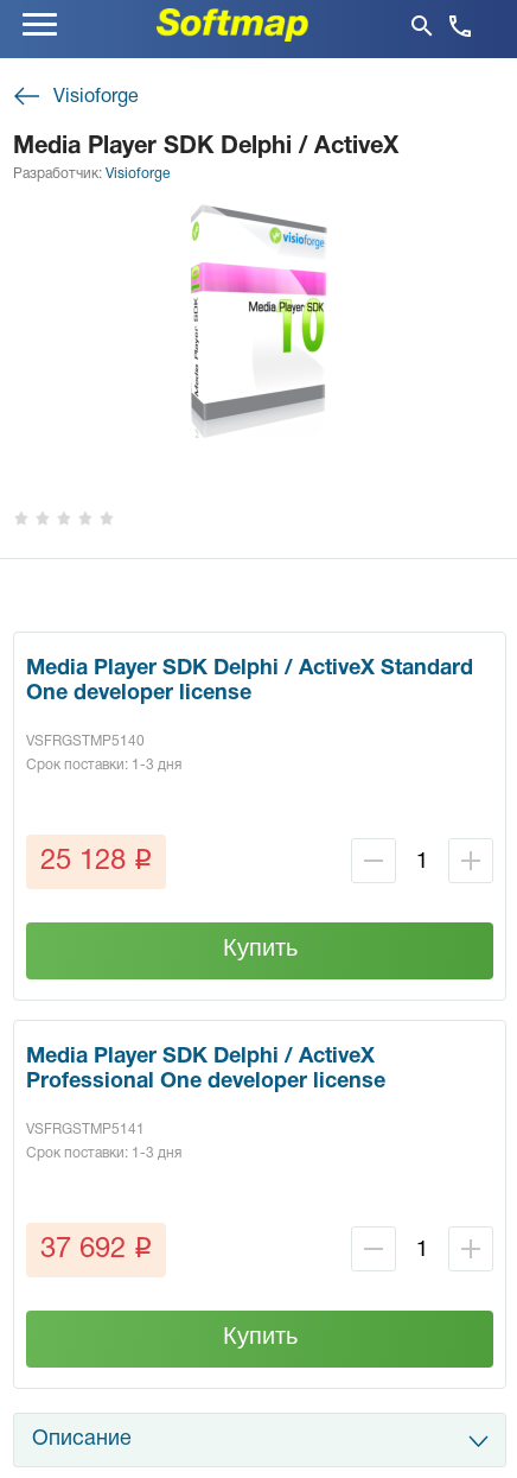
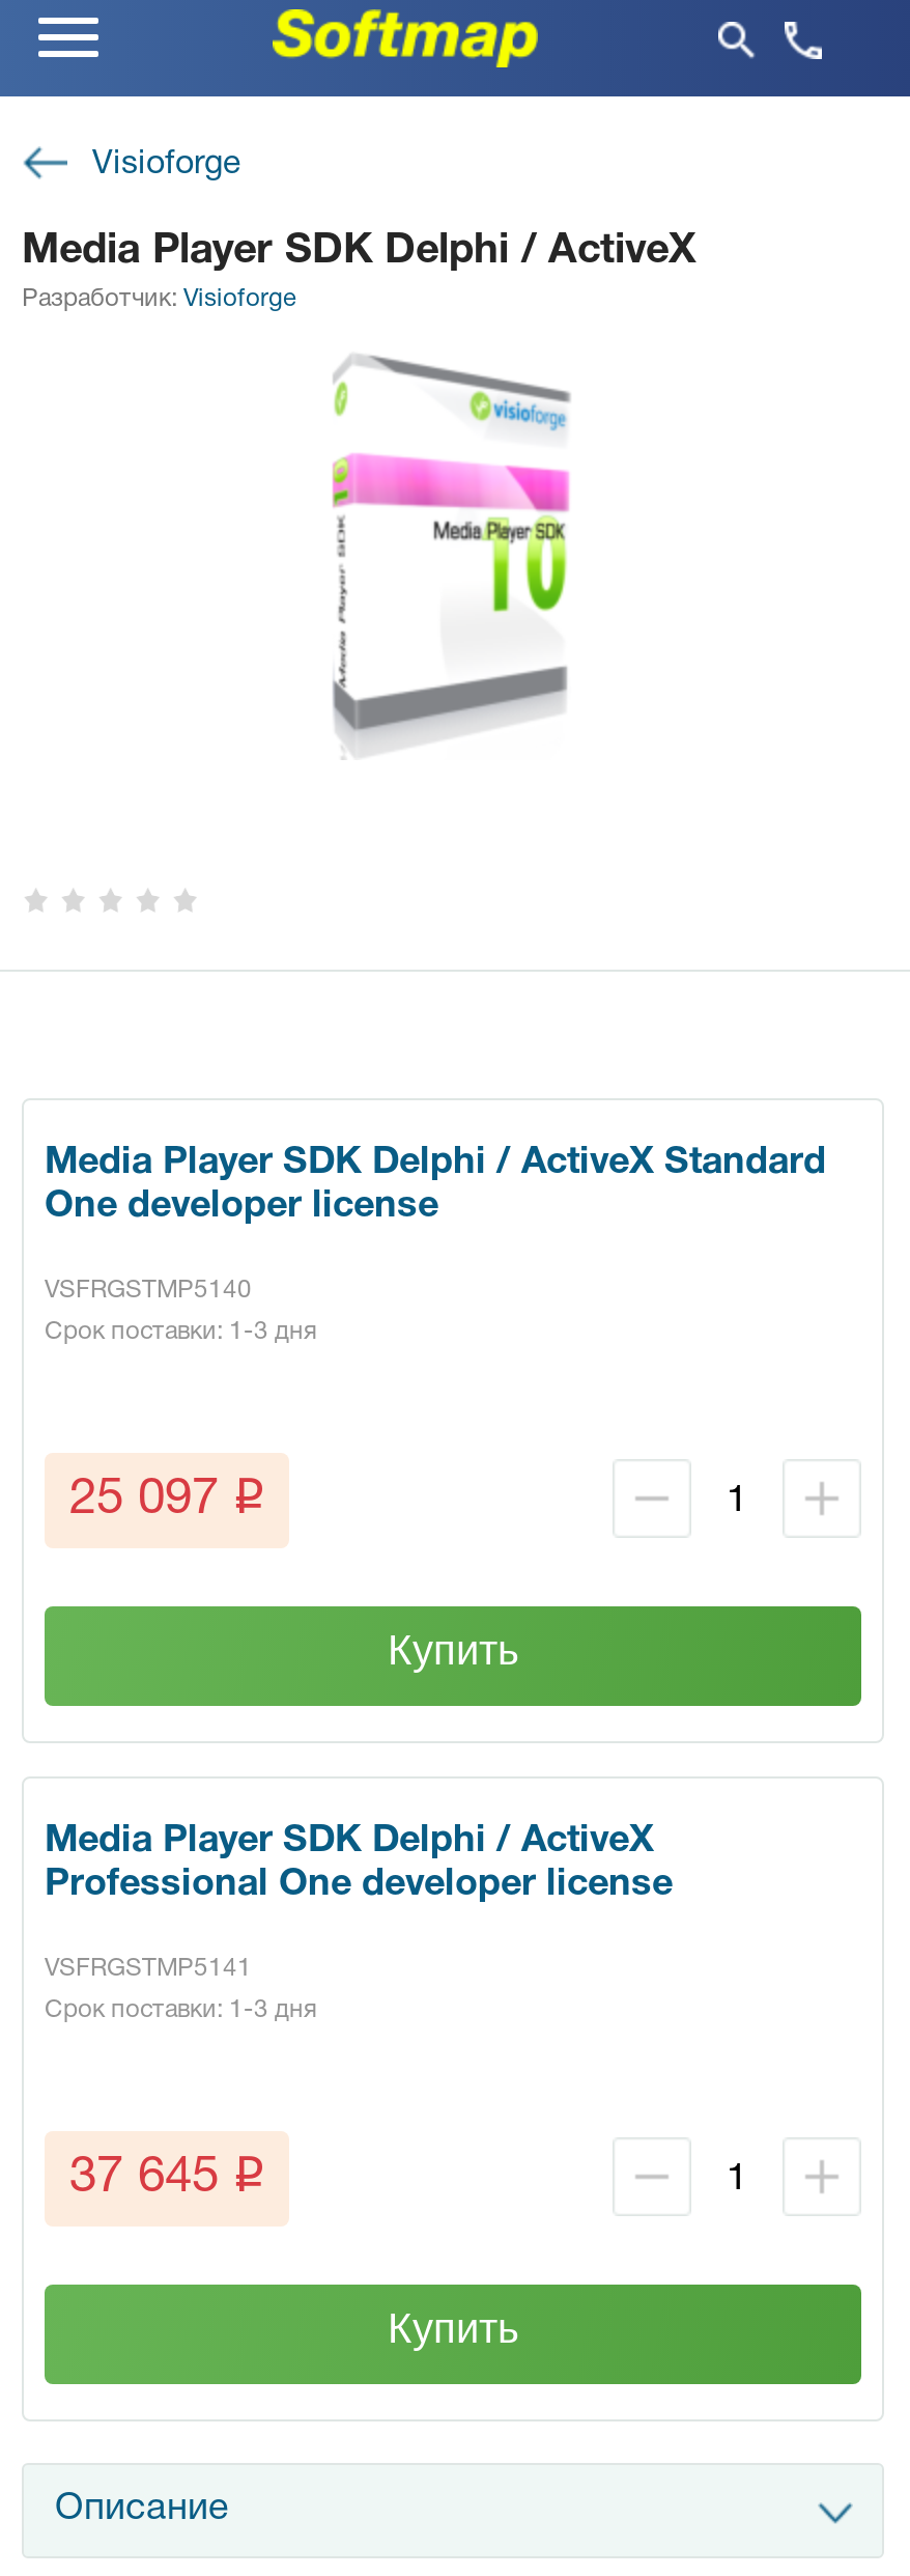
- 25 128 q
+ 25 097 q

- 37 692 q
+ 37 645 q
